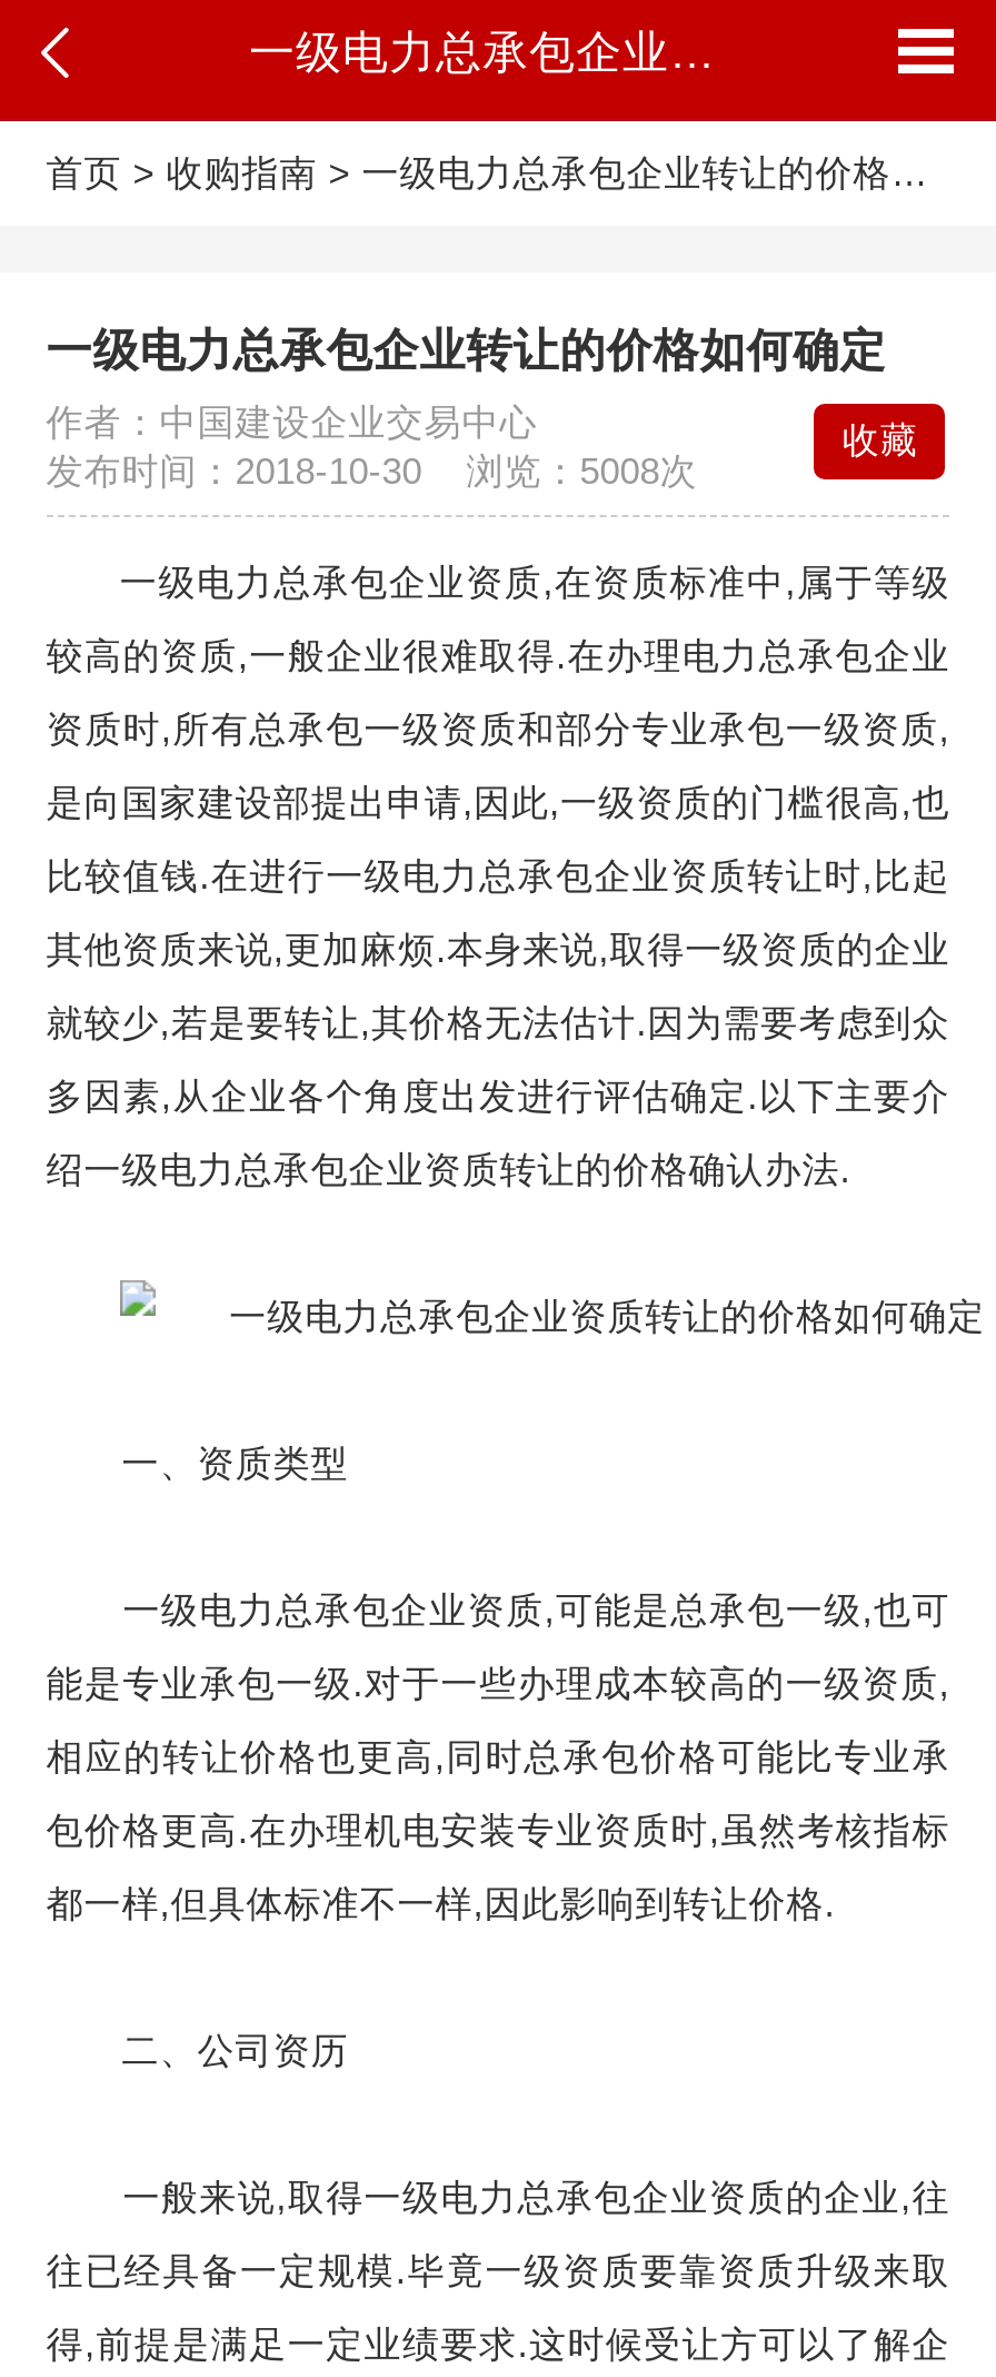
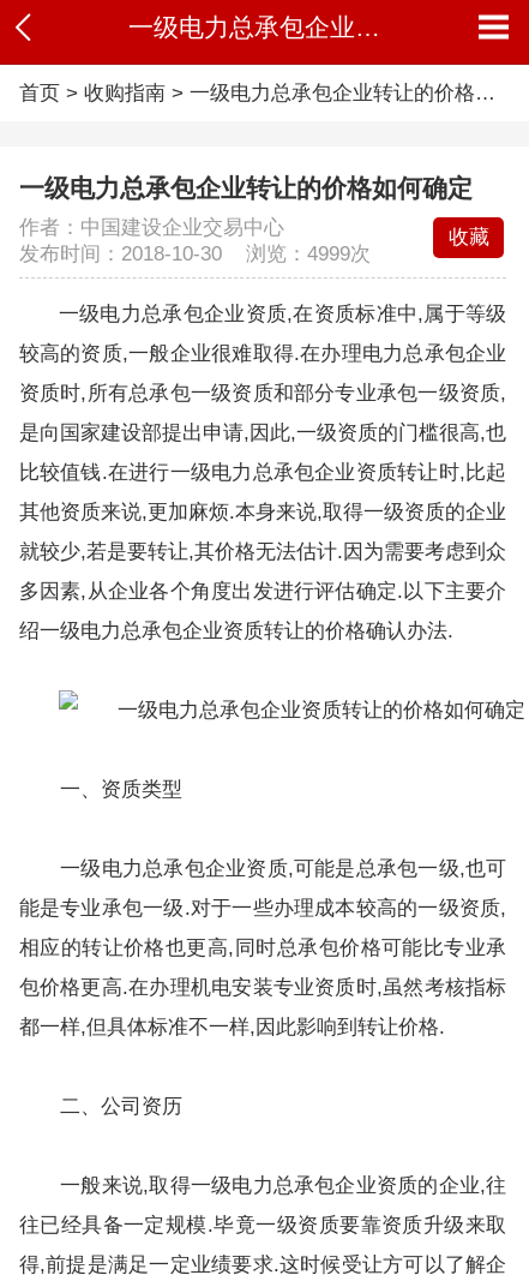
- 发布时间：2018-10-30 浏览：5008次
+ 发布时间：2018-10-30 浏览：4999次
